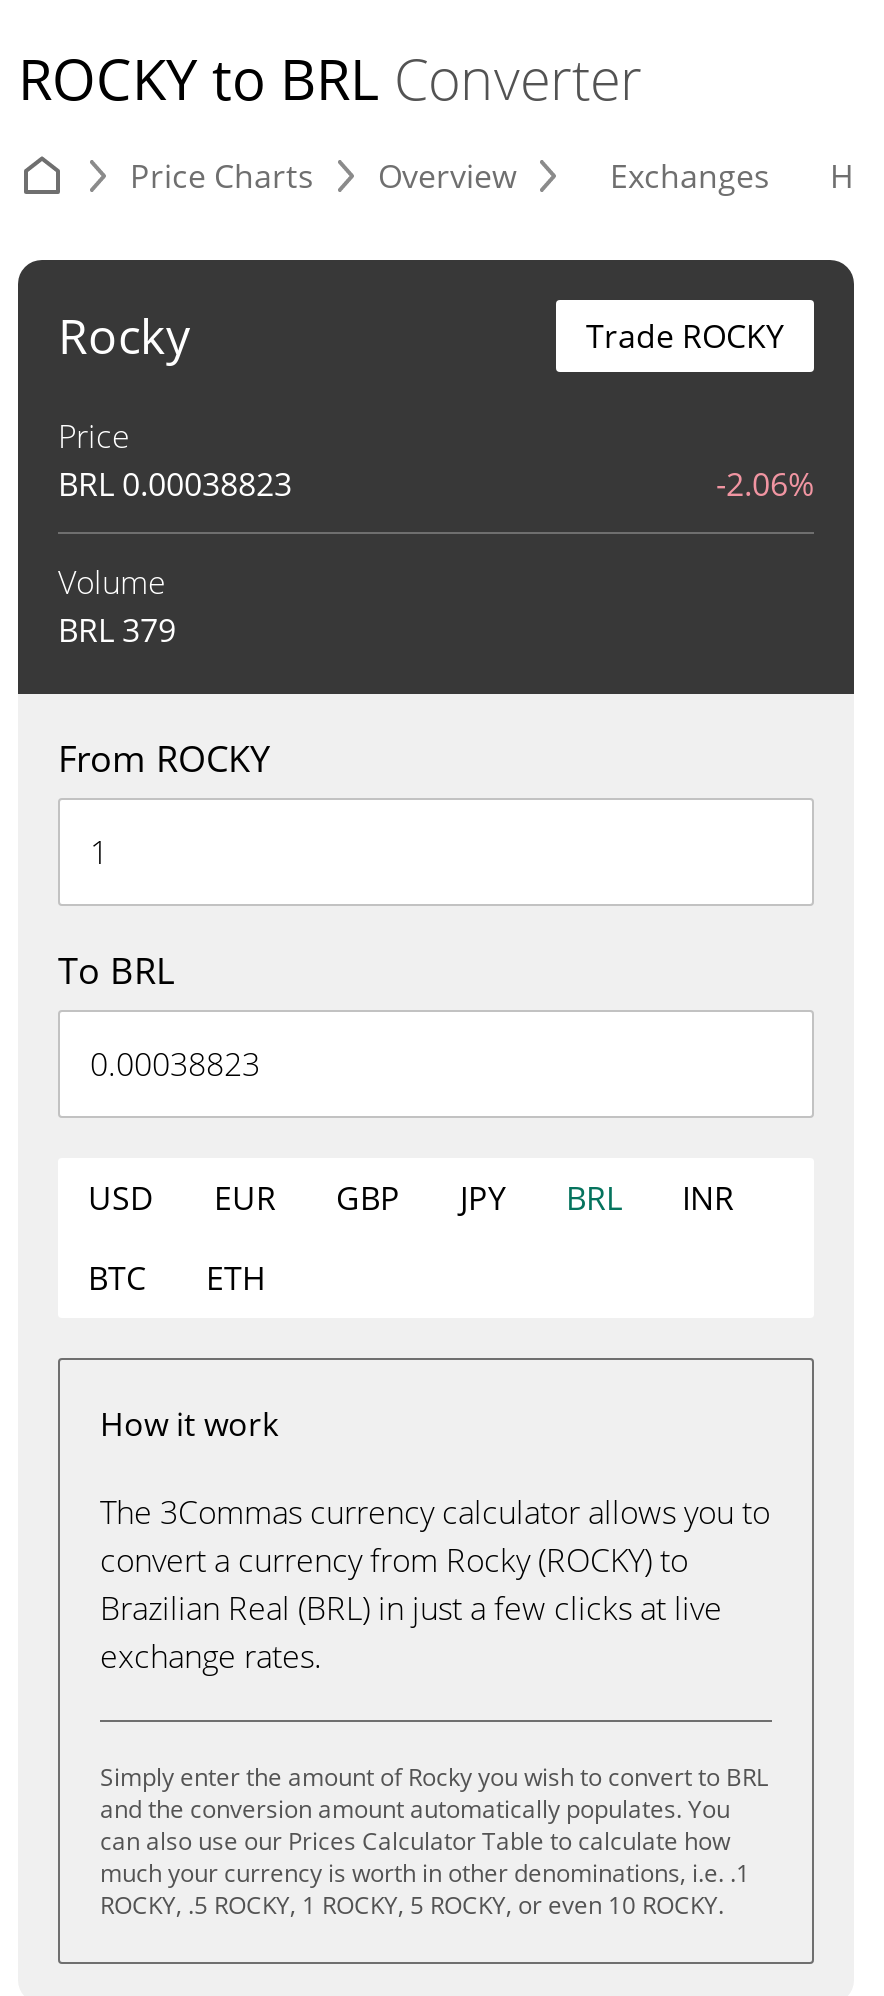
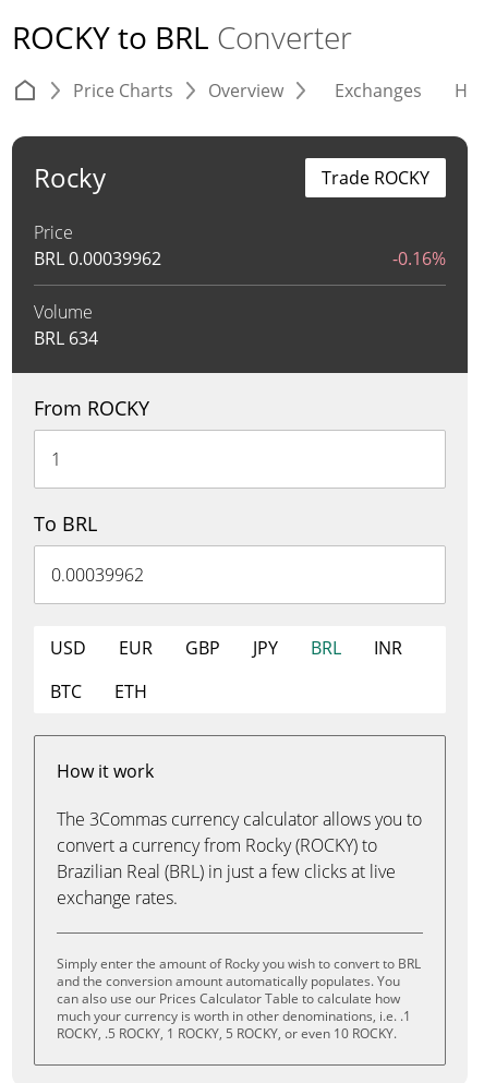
- BRL 0.00038823
+ BRL 0.00039962

- -2.06%
+ -0.16%

- BRL 379
+ BRL 634
